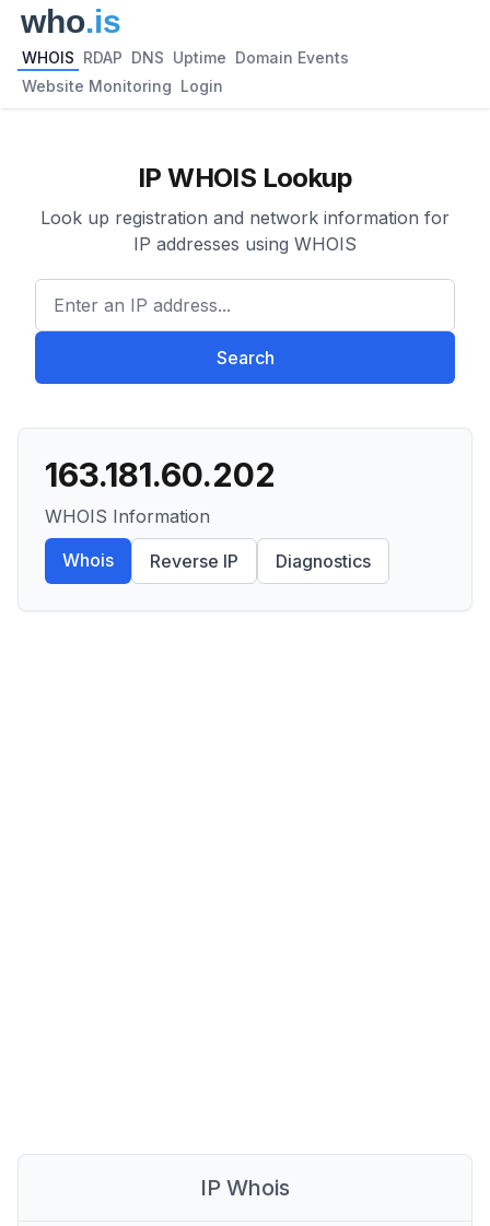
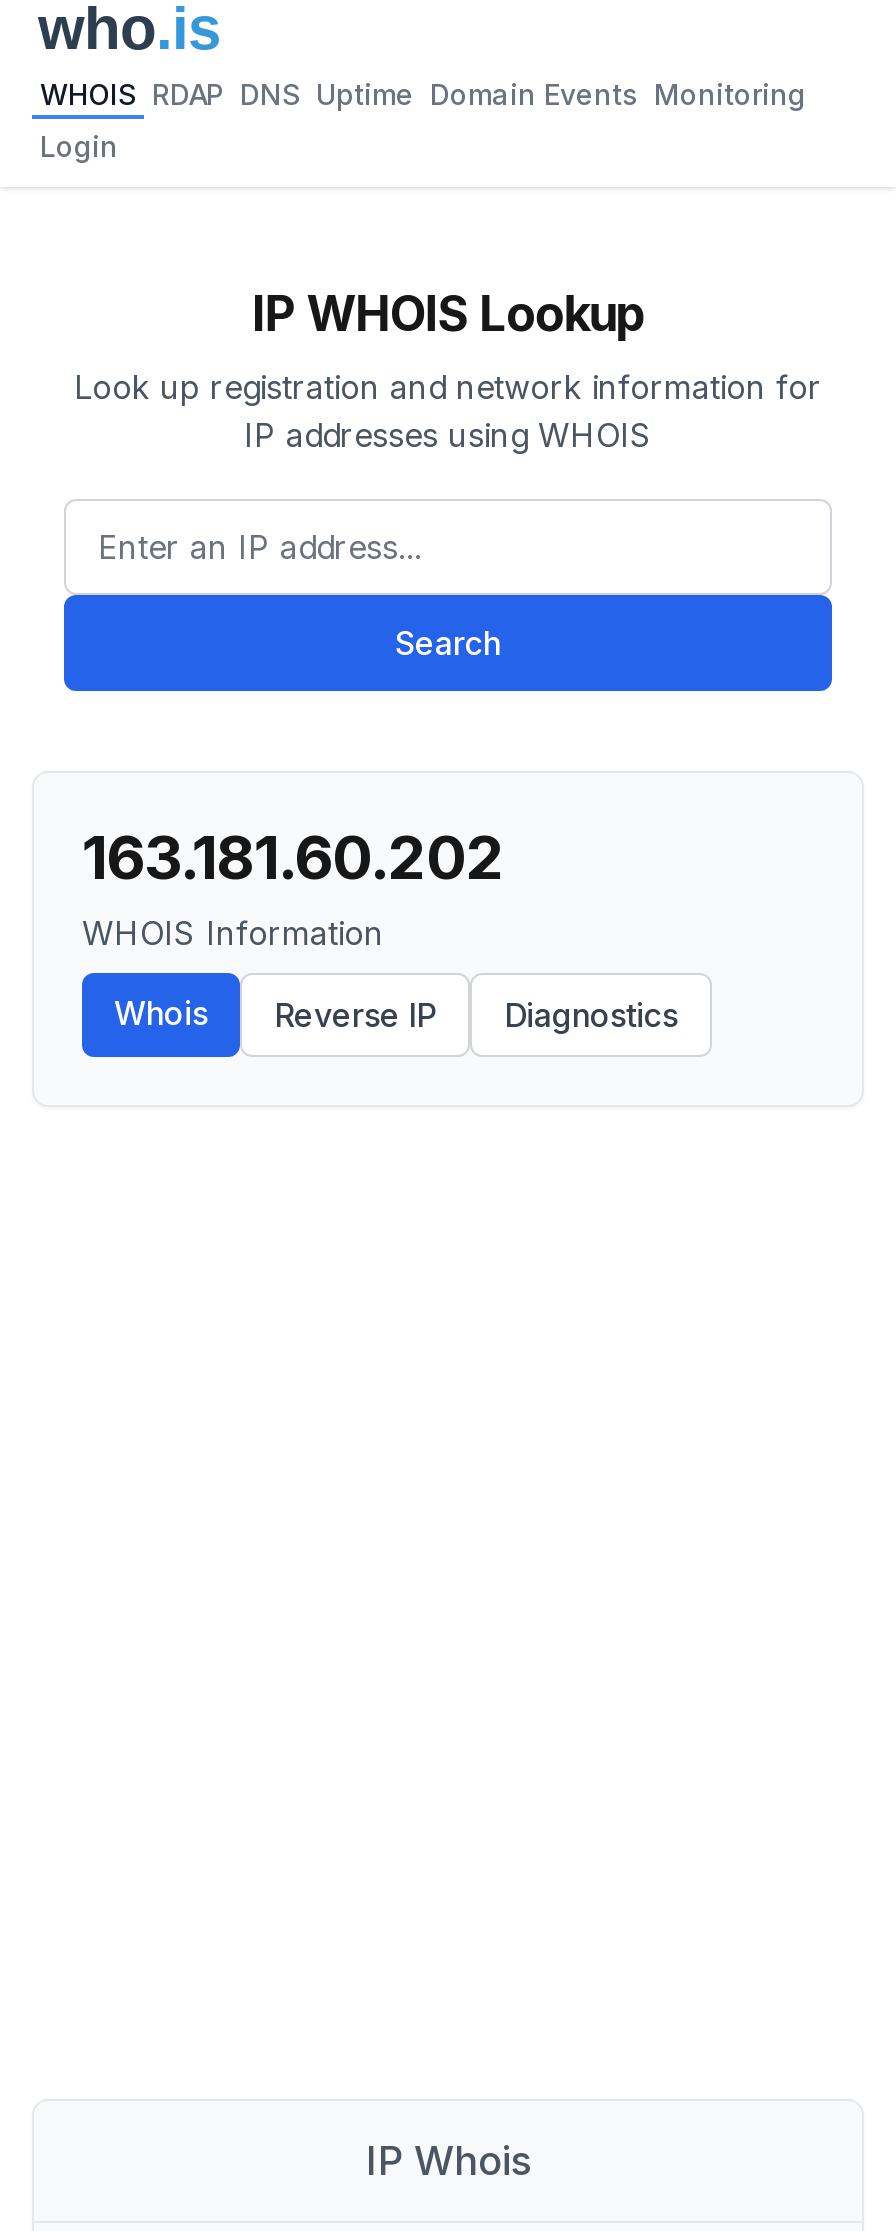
- WHOIS RDAP DNS Uptime Domain Events
+ WHOIS RDAP DNS Uptime Domain Events Monitoring

- Website Monitoring Login
+ Login
